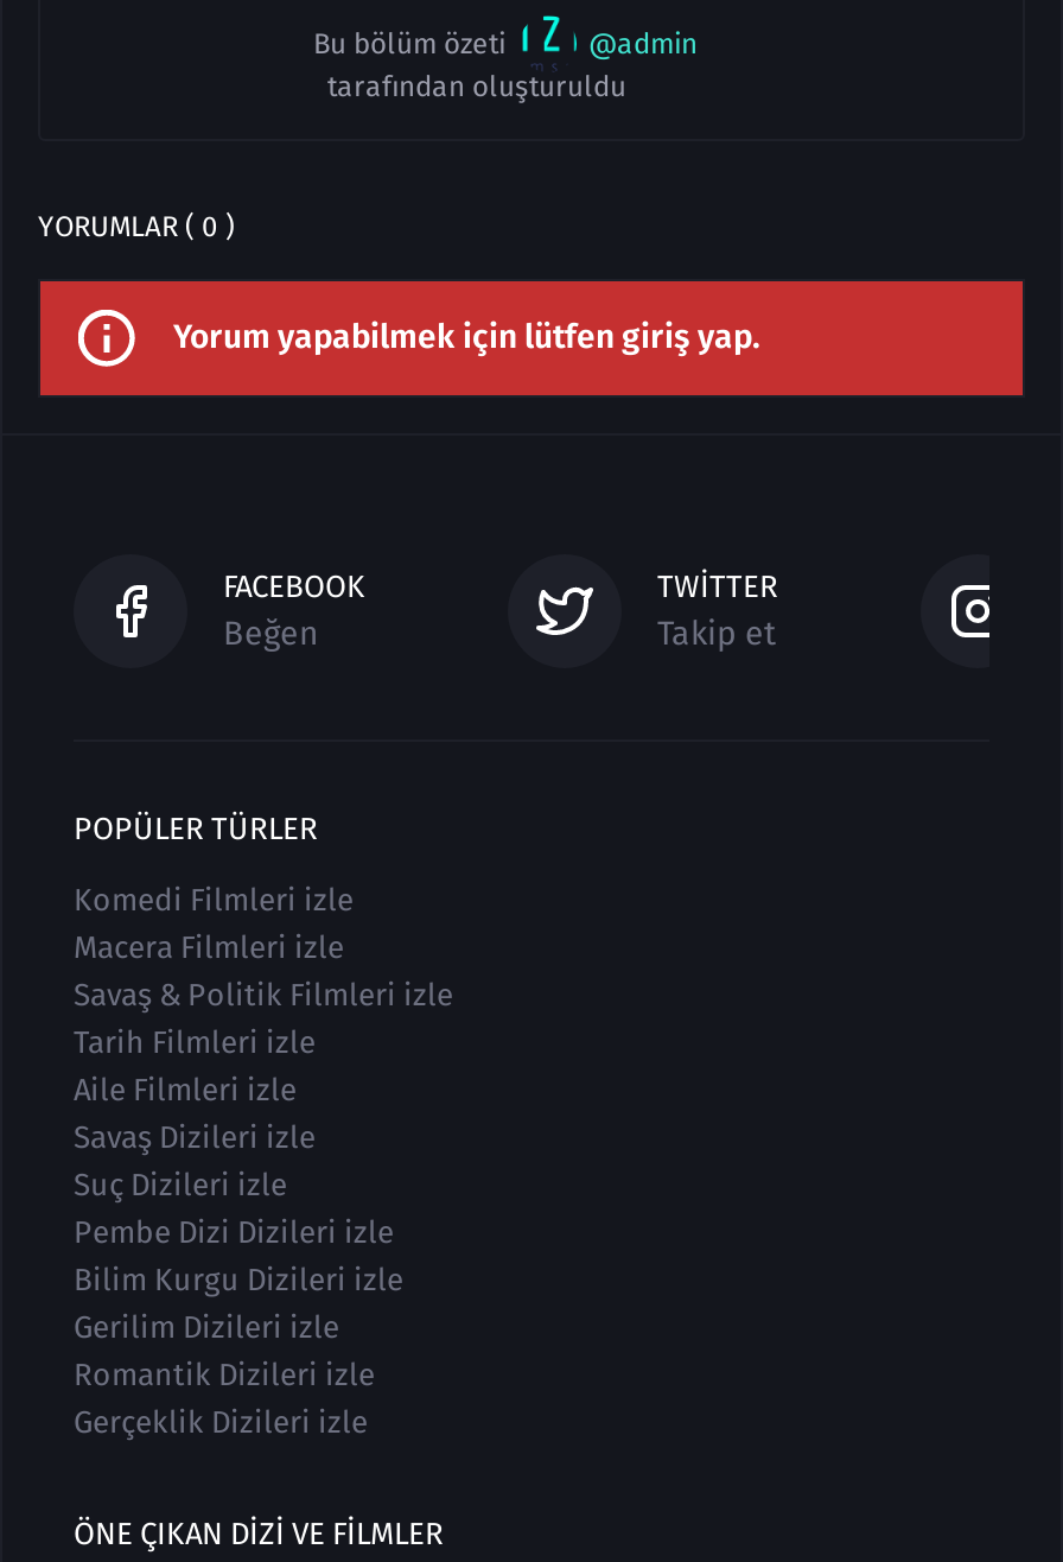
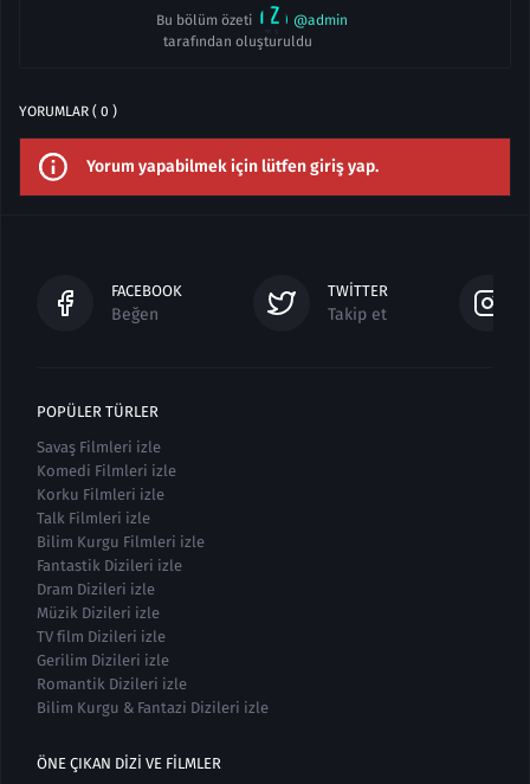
+ Savaş Filmleri izle

moved down: Komedi Filmleri izle

- Macera Filmleri izle
- Savaş & Politik Filmleri izle
- Tarih Filmleri izle
- Aile Filmleri izle
- Savaş Dizileri izle
- Suç Dizileri izle
- Pembe Dizi Dizileri izle
- Bilim Kurgu Dizileri izle
+ Korku Filmleri izle
+ Talk Filmleri izle
+ Bilim Kurgu Filmleri izle
+ Fantastik Dizileri izle
+ Dram Dizileri izle
+ Müzik Dizileri izle
+ TV film Dizileri izle

- Gerçeklik Dizileri izle
+ Bilim Kurgu & Fantazi Dizileri izle
